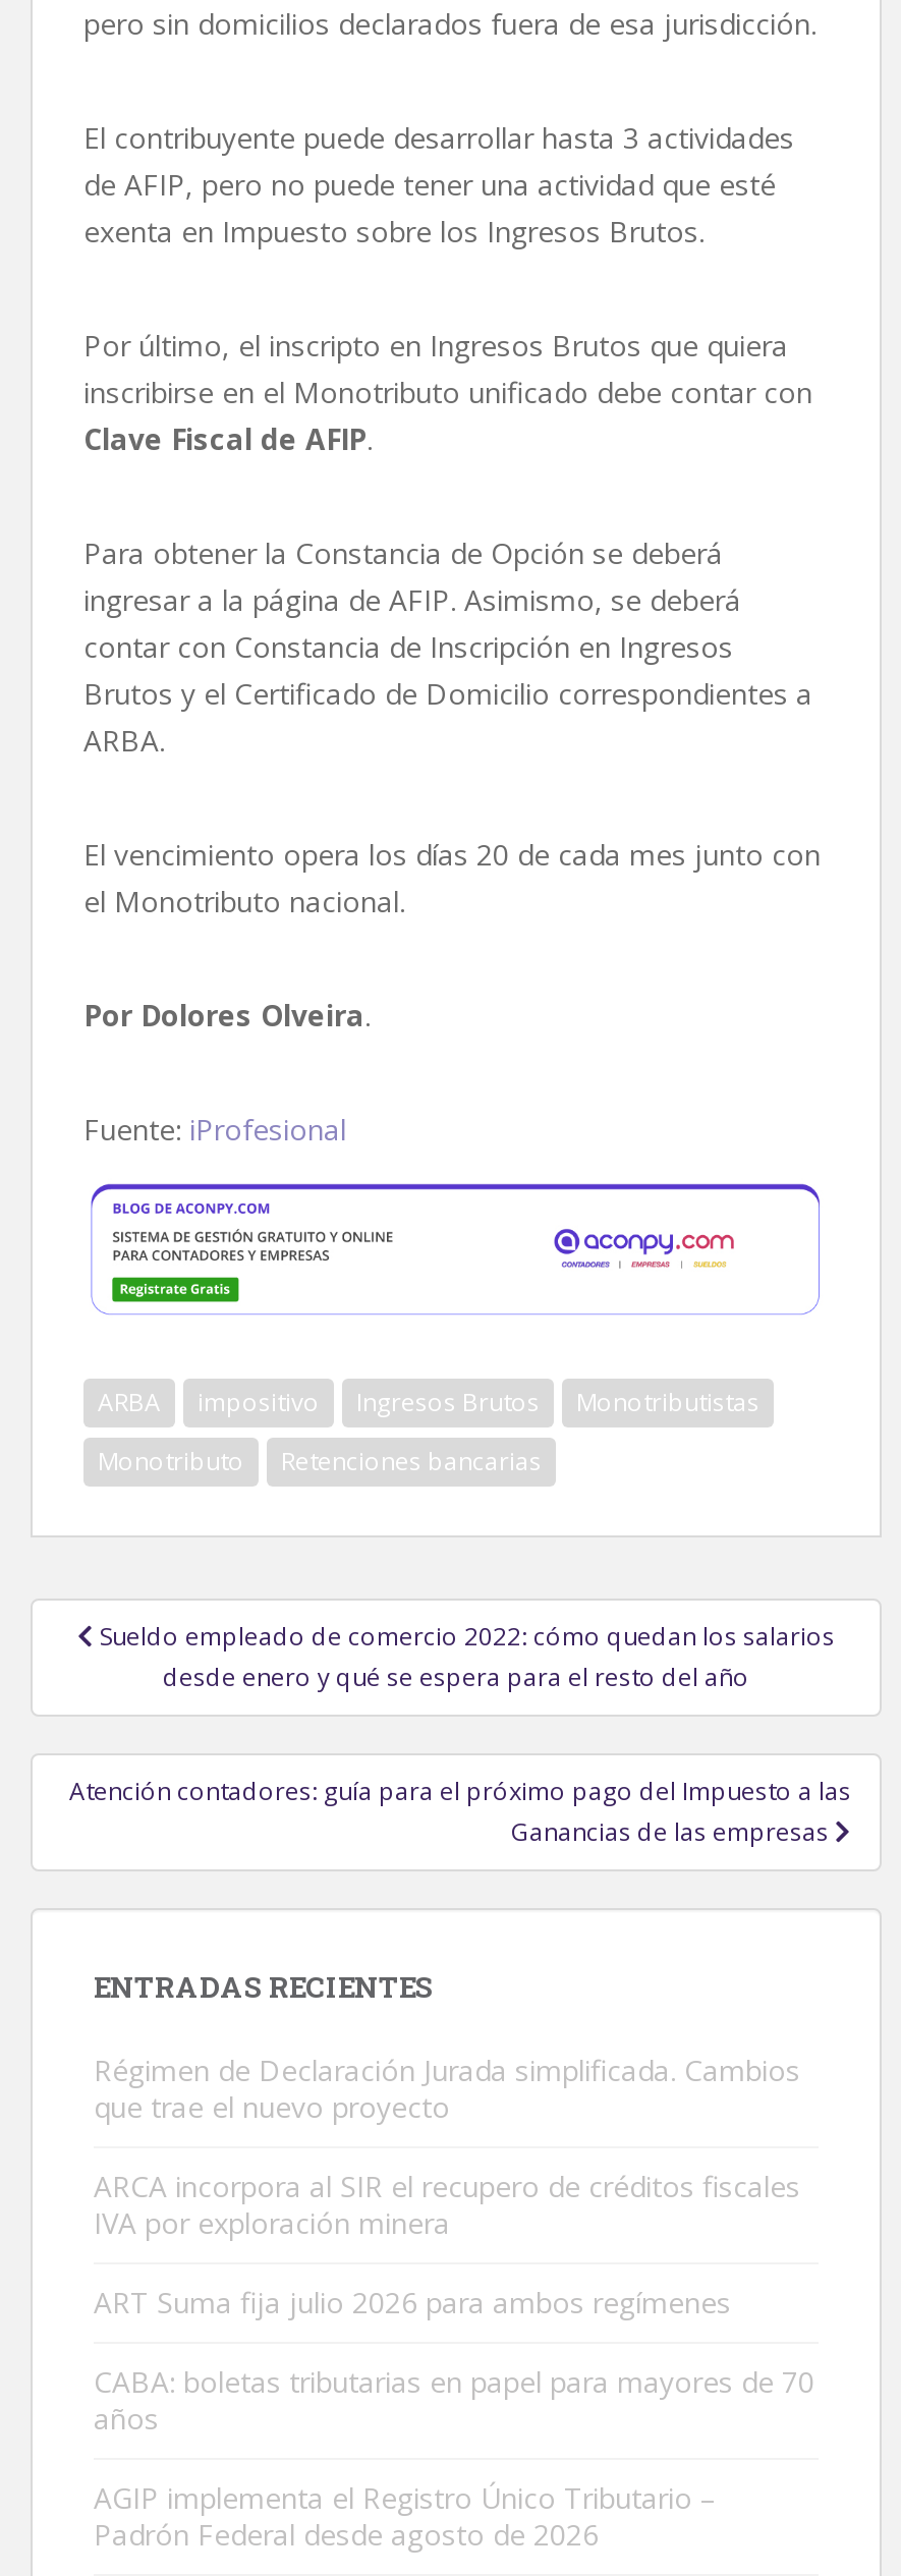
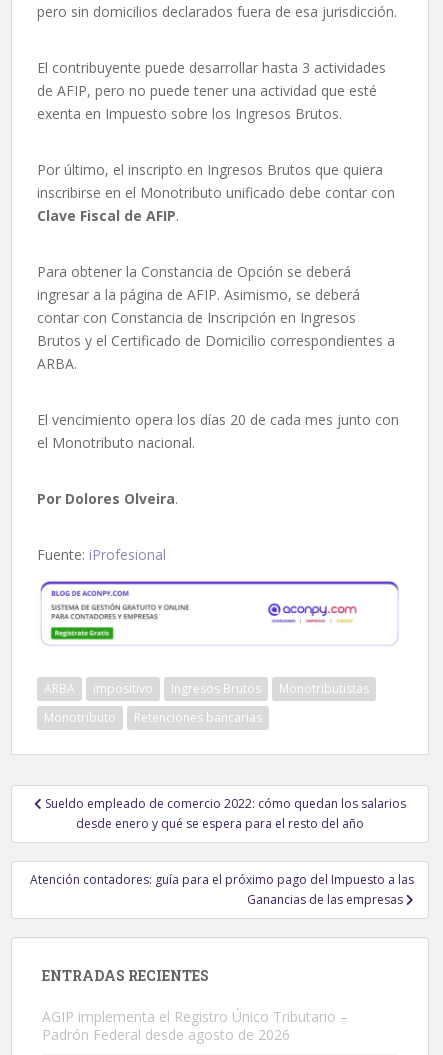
- Régimen de Declaración Jurada simplificada. Cambios
- que trae el nuevo proyecto
- ARCA incorpora al SIR el recupero de créditos fiscales
- IVA por exploración minera
- ART Suma fija julio 2026 para ambos regímenes
- CABA: boletas tributarias en papel para mayores de 70
- años
